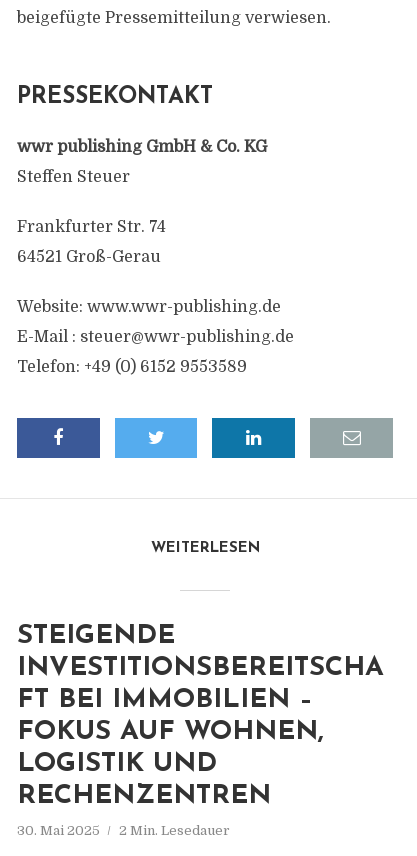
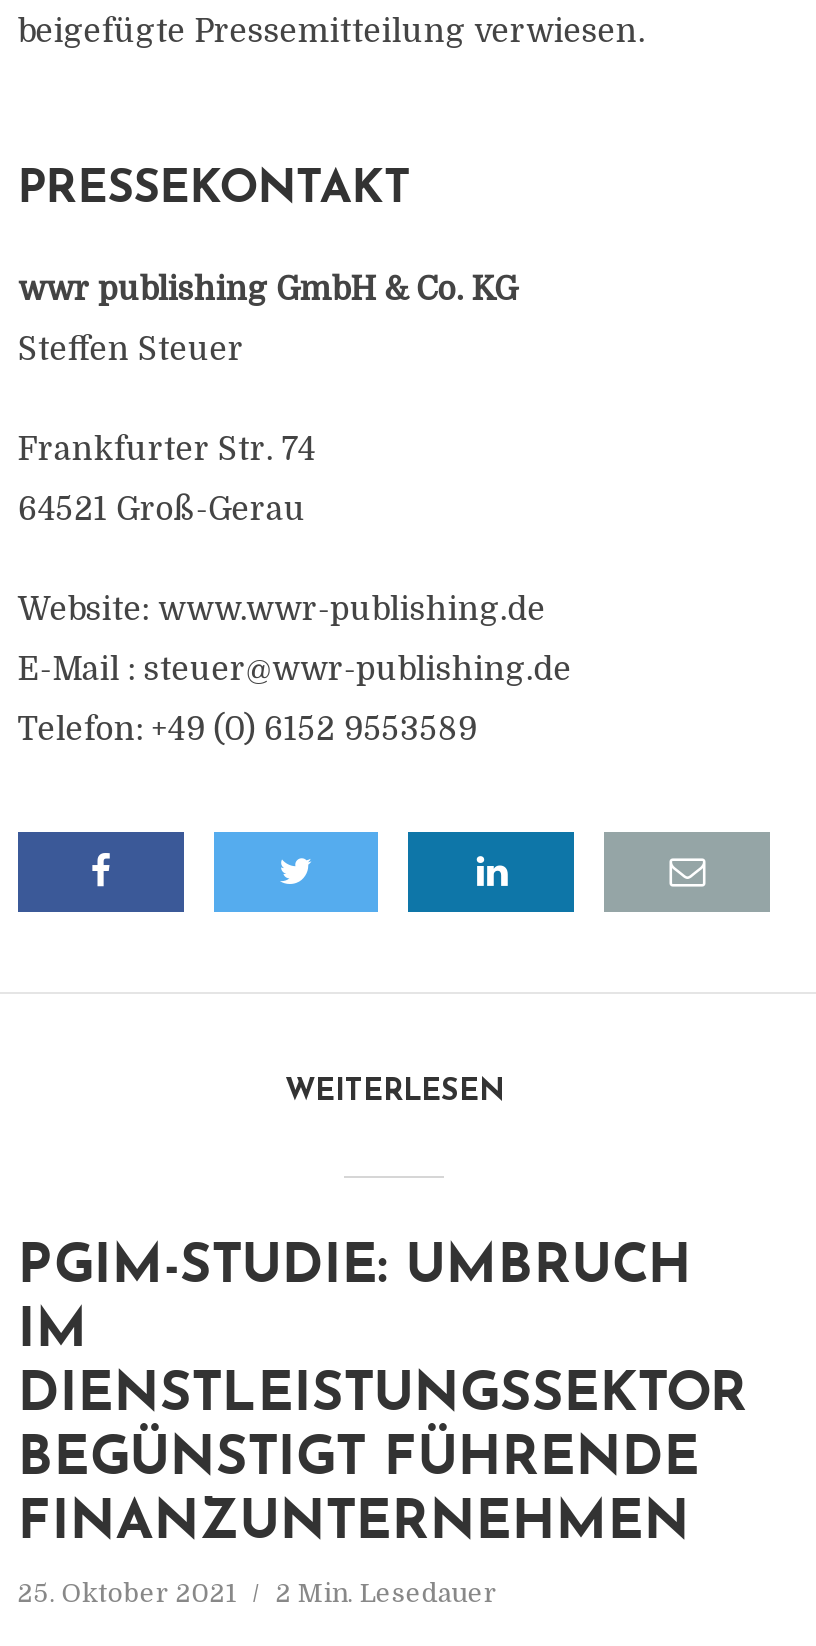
- STEIGENDE
- INVESTITIONSBEREITSCHA
- FT BEI IMMOBILIEN –
- FOKUS AUF WOHNEN,
- LOGISTIK UND
- RECHENZENTREN
+ PGIM-STUDIE: UMBRUCH
+ IM
+ DIENSTLEISTUNGSSEKTOR
+ BEGÜNSTIGT FÜHRENDE
+ FINANZUNTERNEHMEN

- 30. Mai 2025 2 Min. Lesedauer
+ 25. Oktober 2021 2 Min. Lesedauer
